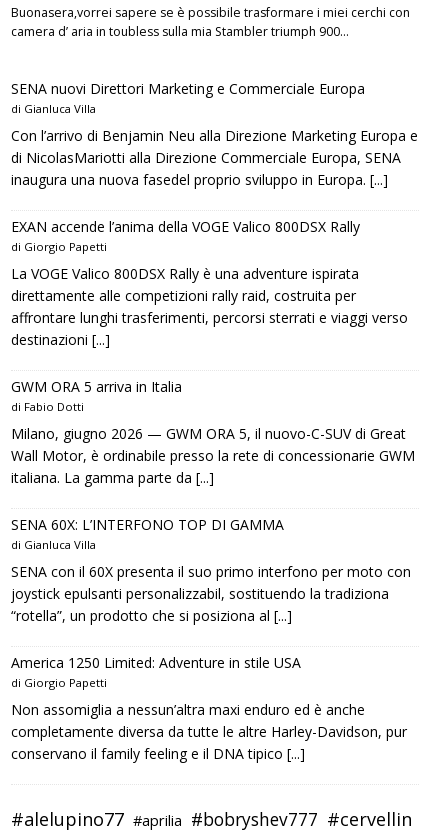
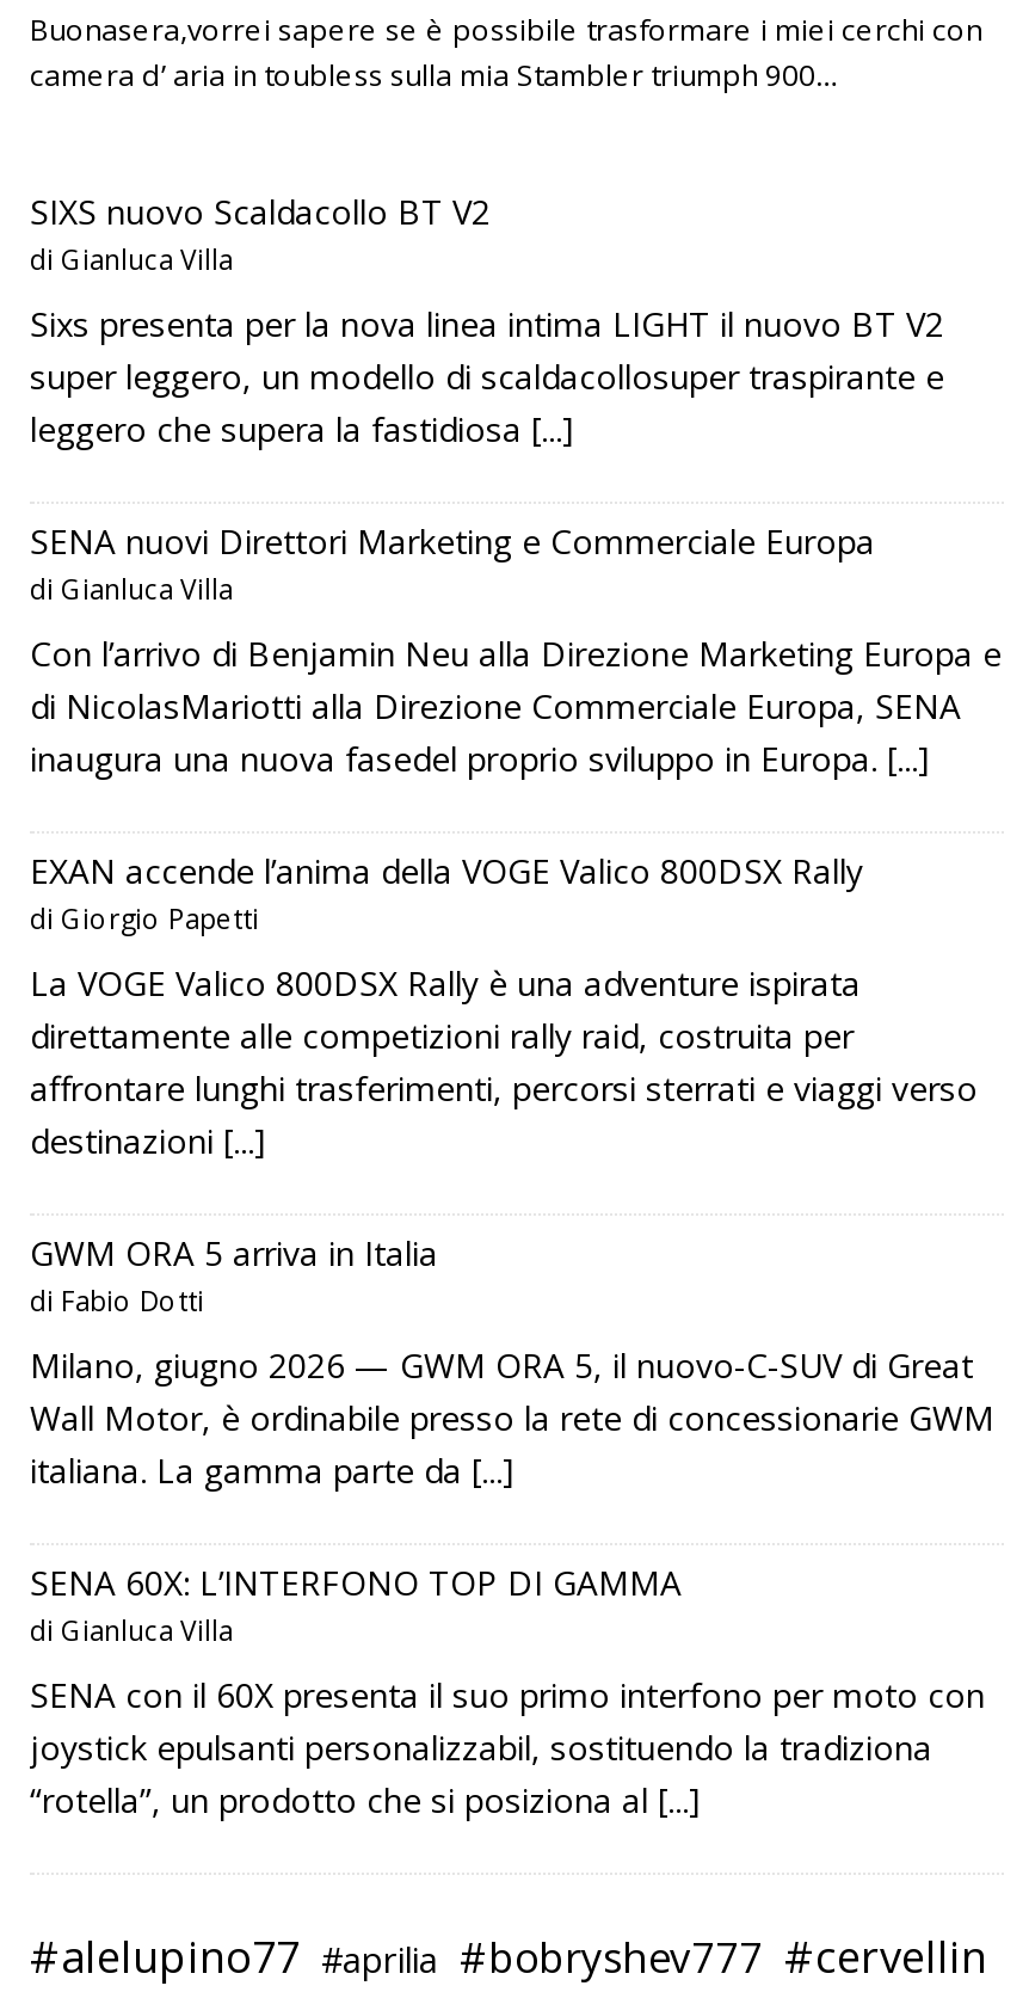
+ SIXS nuovo Scaldacollo BT V2
+ di Gianluca Villa
+ Sixs presenta per la nova linea intima LIGHT il nuovo BT V2
+ super leggero, un modello di scaldacollosuper traspirante e
+ leggero che supera la fastidiosa [...]

moved down: SENA nuovi Direttori Marketing e Commerciale Europa | di Gianluca Villa | Con l’arrivo di Benjamin Neu alla Direzione Marketing Europa e | ... | joystick epulsanti personalizzabil, sostituendo la tradiziona | “rotella”, un prodotto che si posiziona al [...]

- America 1250 Limited: Adventure in stile USA
- di Giorgio Papetti
- Non assomiglia a nessun’altra maxi enduro ed è anche
- completamente diversa da tutte le altre Harley-Davidson, pur
- conservano il family feeling e il DNA tipico [...]
